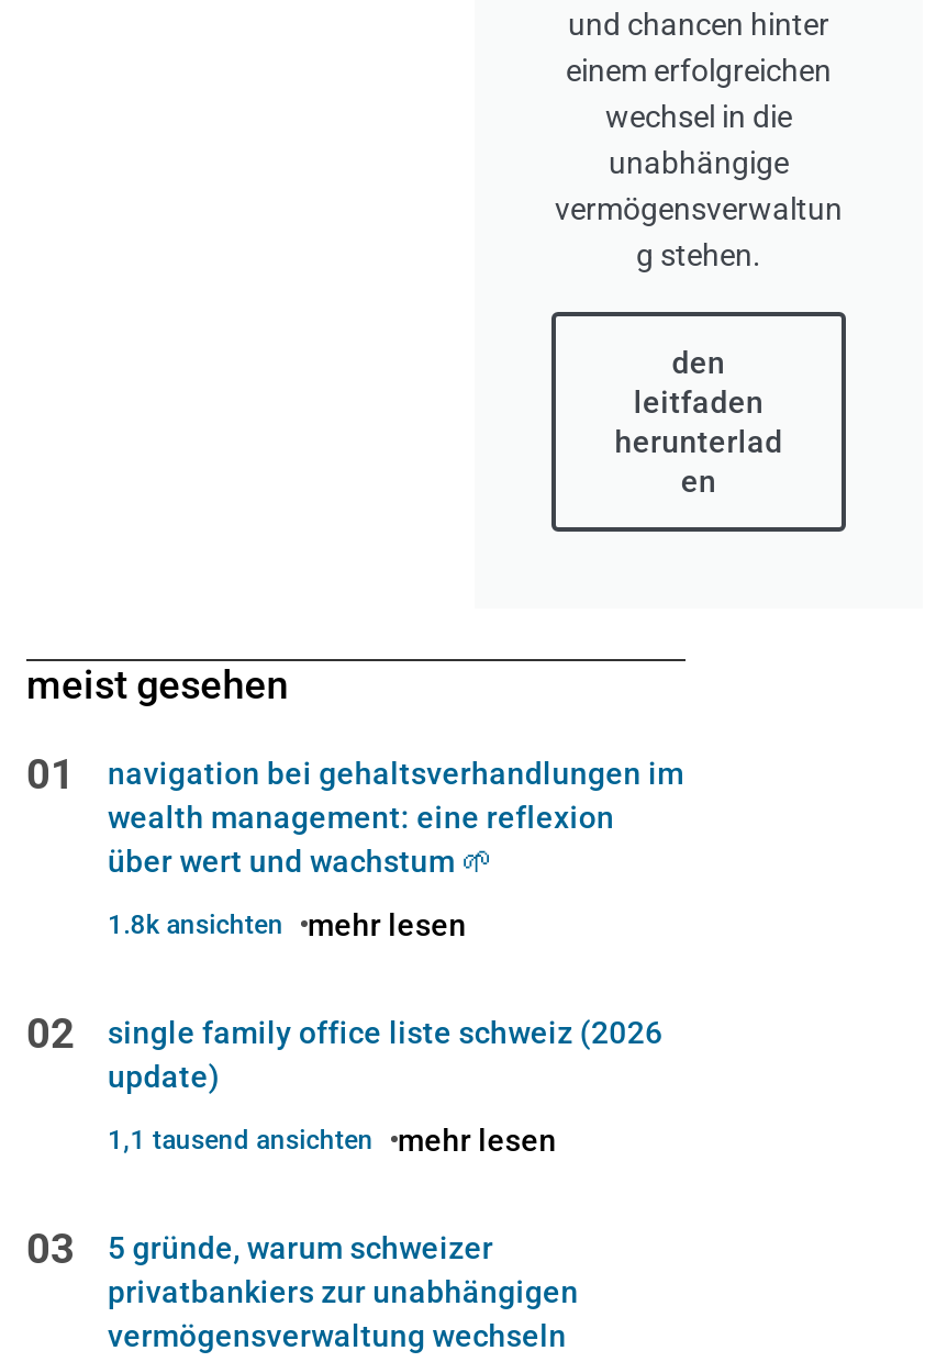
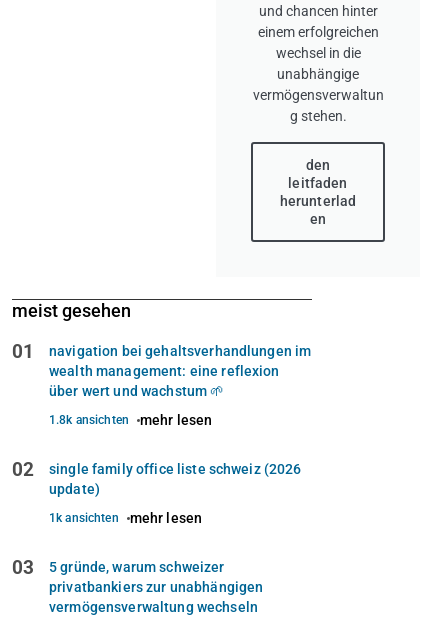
- 1,1 tausend ansichten
+ 1k ansichten
